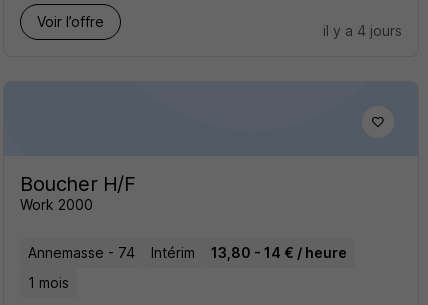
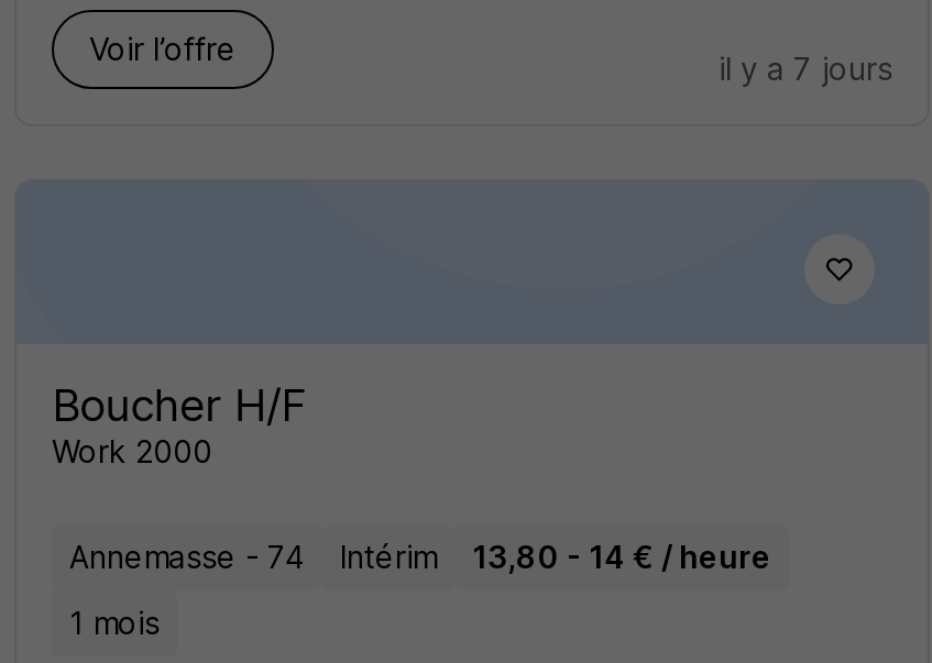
- il y a 4 jours
+ il y a 7 jours
